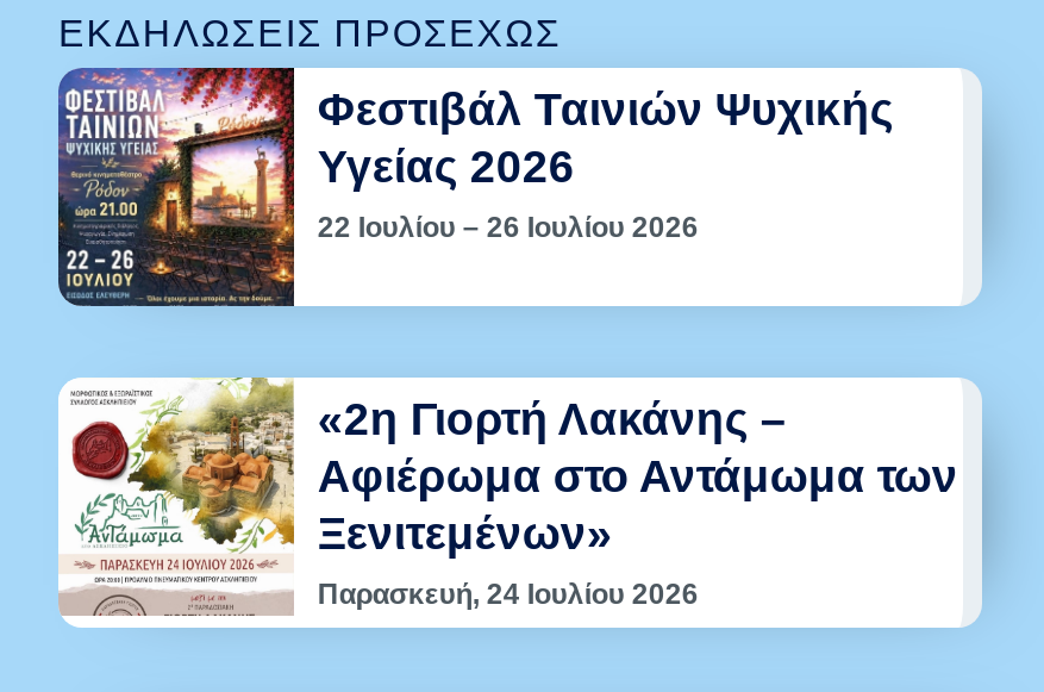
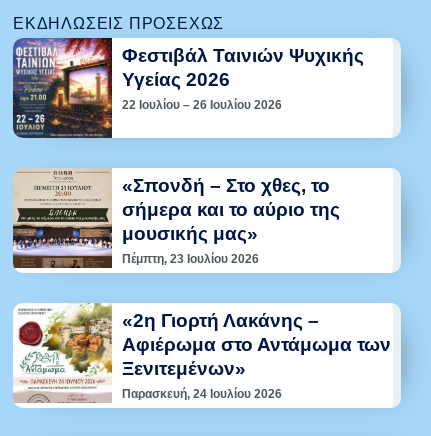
+ [image]
+ «Σπονδή – Στο χθες, το
+ σήμερα και το αύριο της
+ μουσικής μας»
+ Πέμπτη, 23 Ιουλίου 2026
